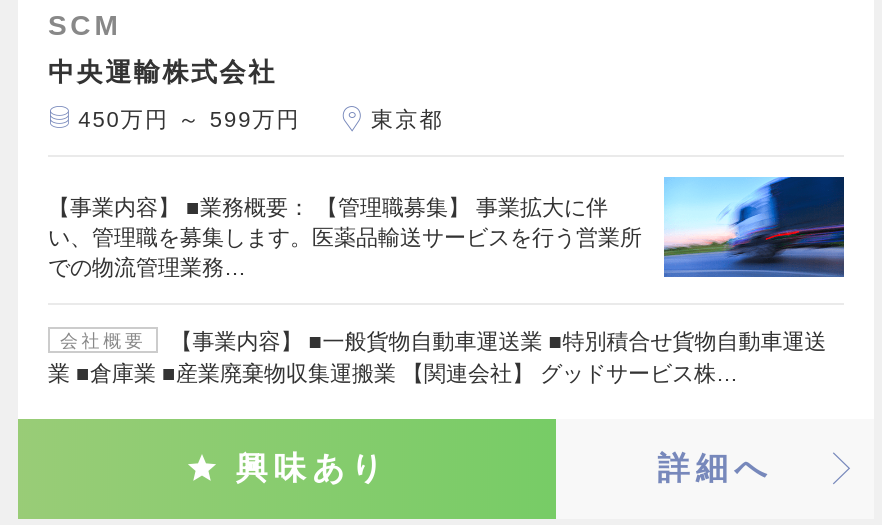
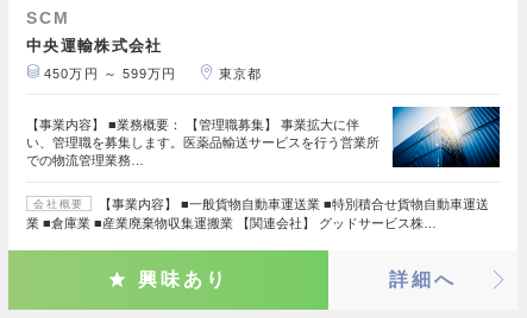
- [image]
+ [image]
